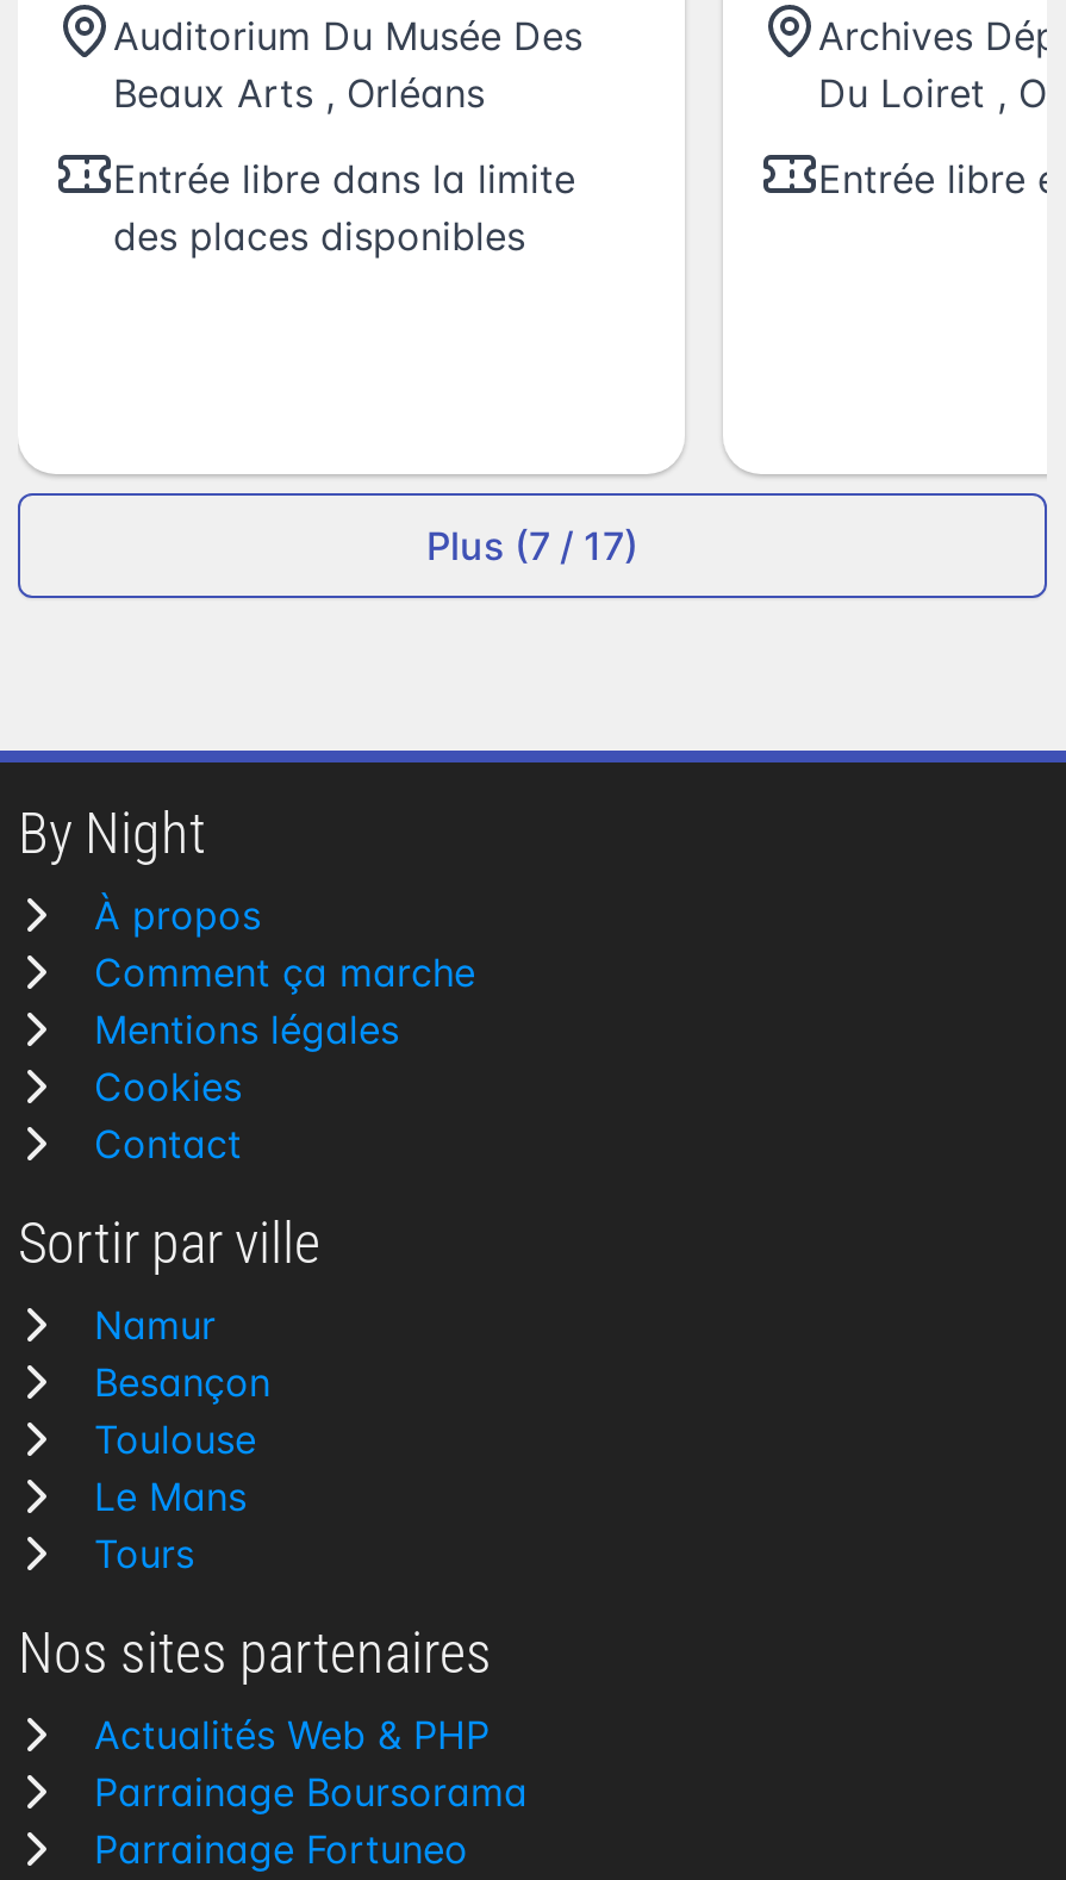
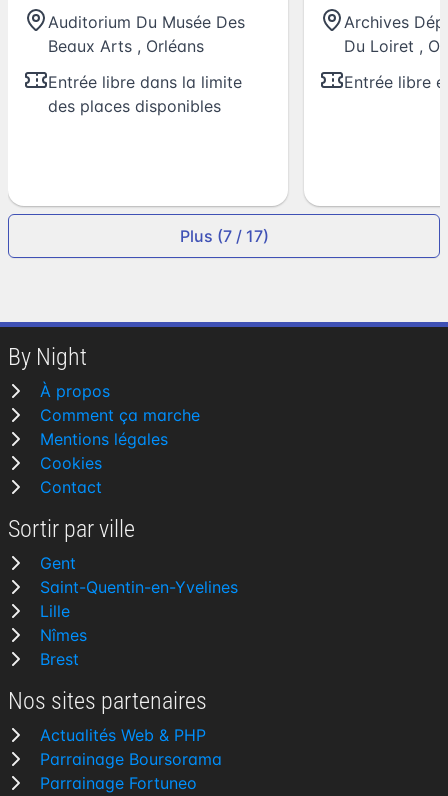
- Namur
- Besançon
- Toulouse
- Le Mans
- Tours
+ Gent
+ Saint-Quentin-en-Yvelines
+ Lille
+ Nîmes
+ Brest
